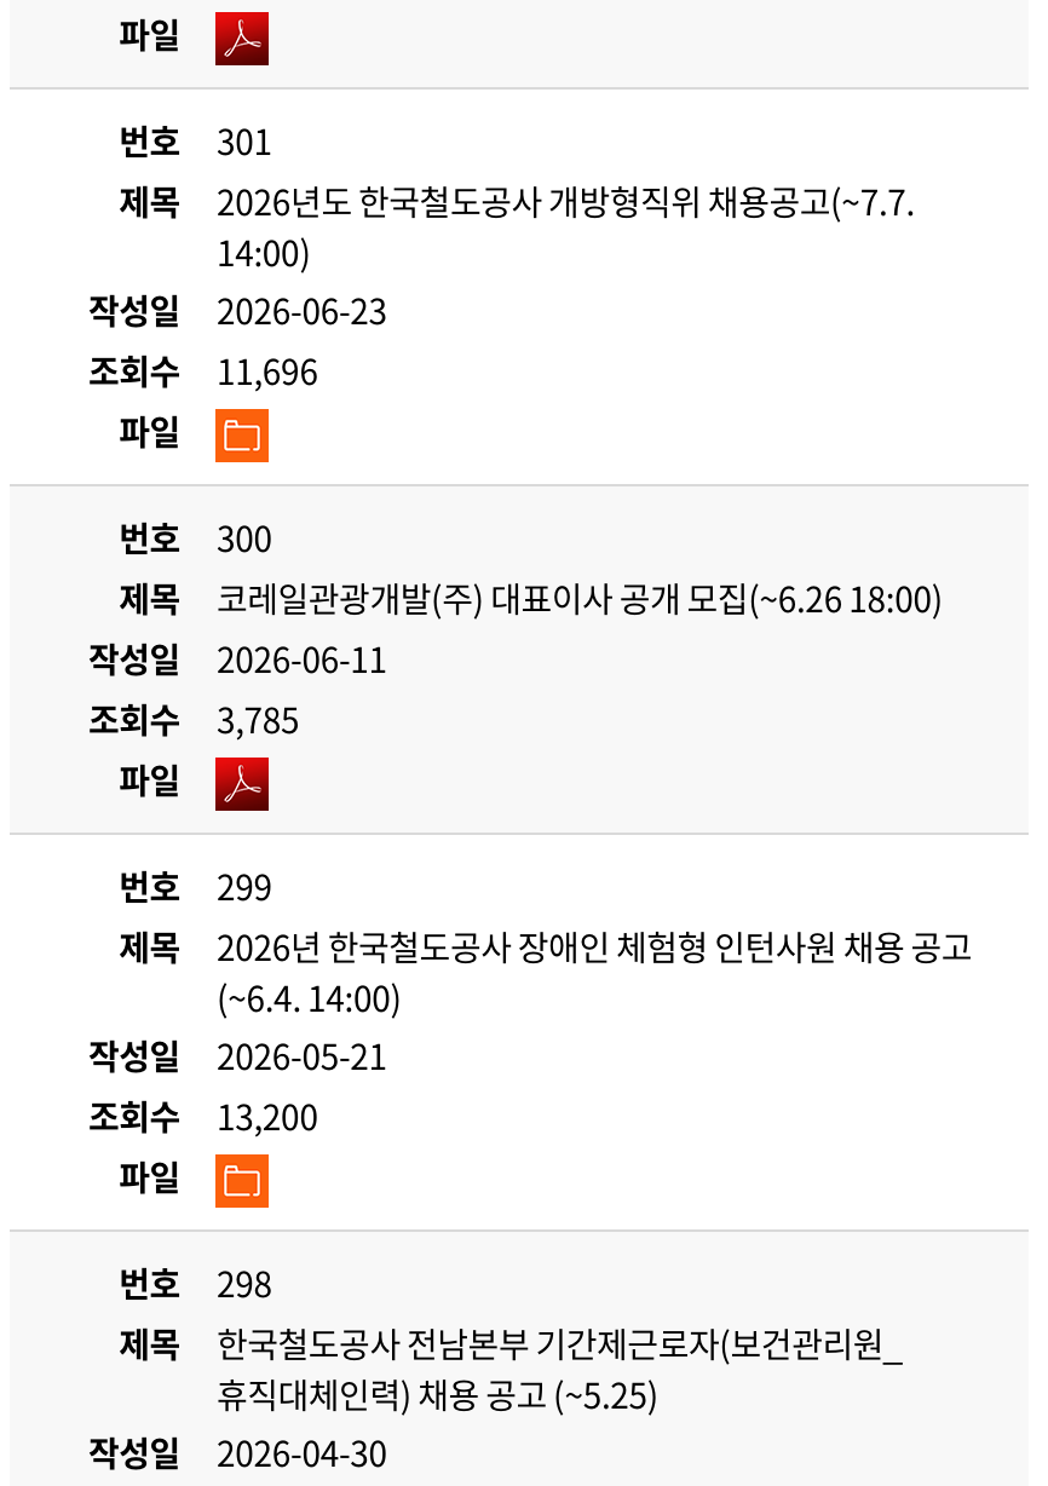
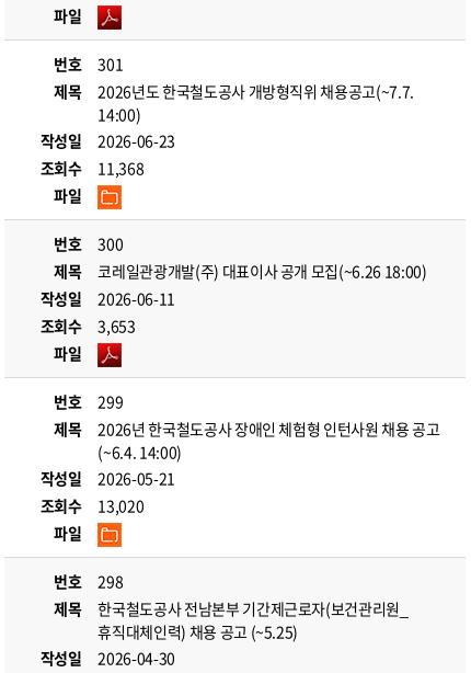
- 조회수 11,696
+ 조회수 11,368

- 조회수 3,785
+ 조회수 3,653

- 조회수 13,200
+ 조회수 13,020
